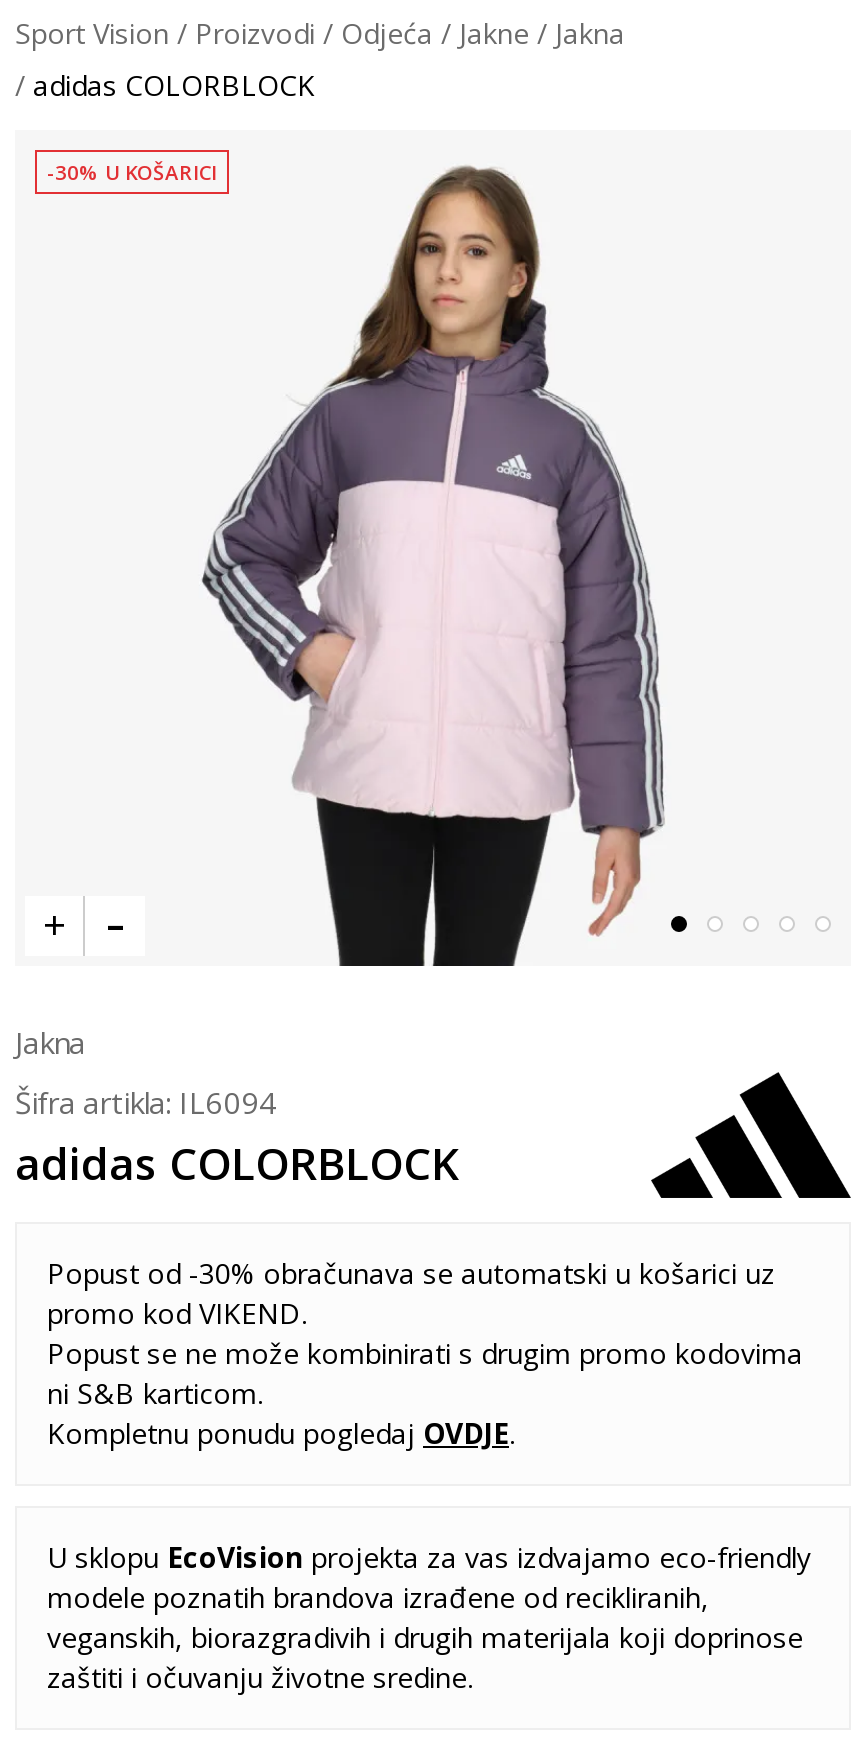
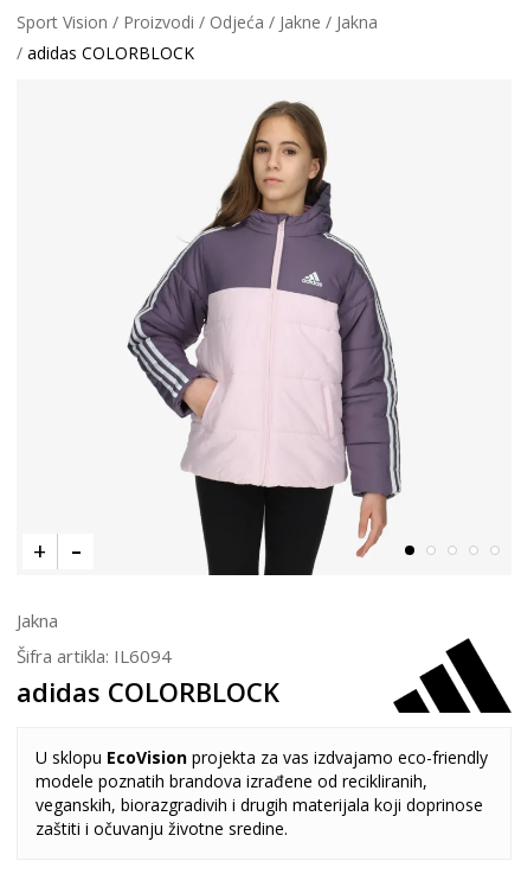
- -30% U KOŠARICI

- Popust od -30% obračunava se automatski u košarici uz
- promo kod VIKEND.
- Popust se ne može kombinirati s drugim promo kodovima
- ni S&B karticom.
- Kompletnu ponudu pogledaj OVDJE.
